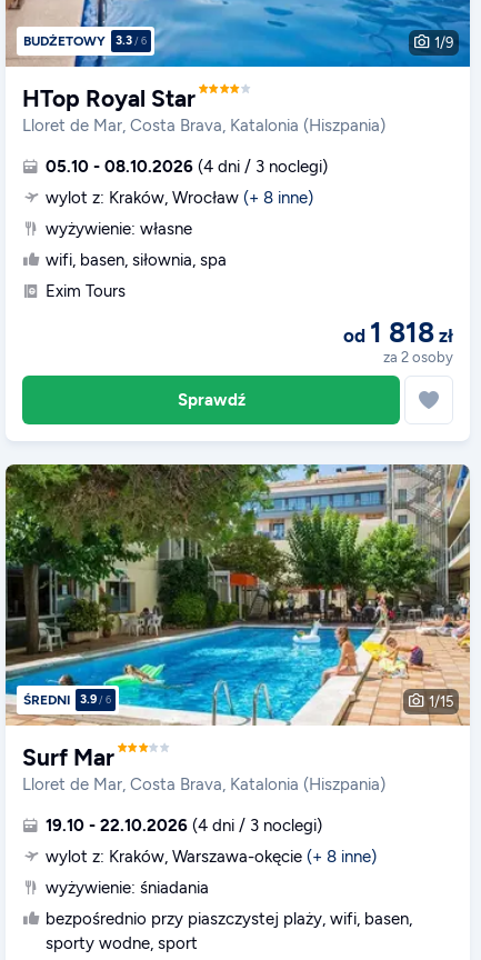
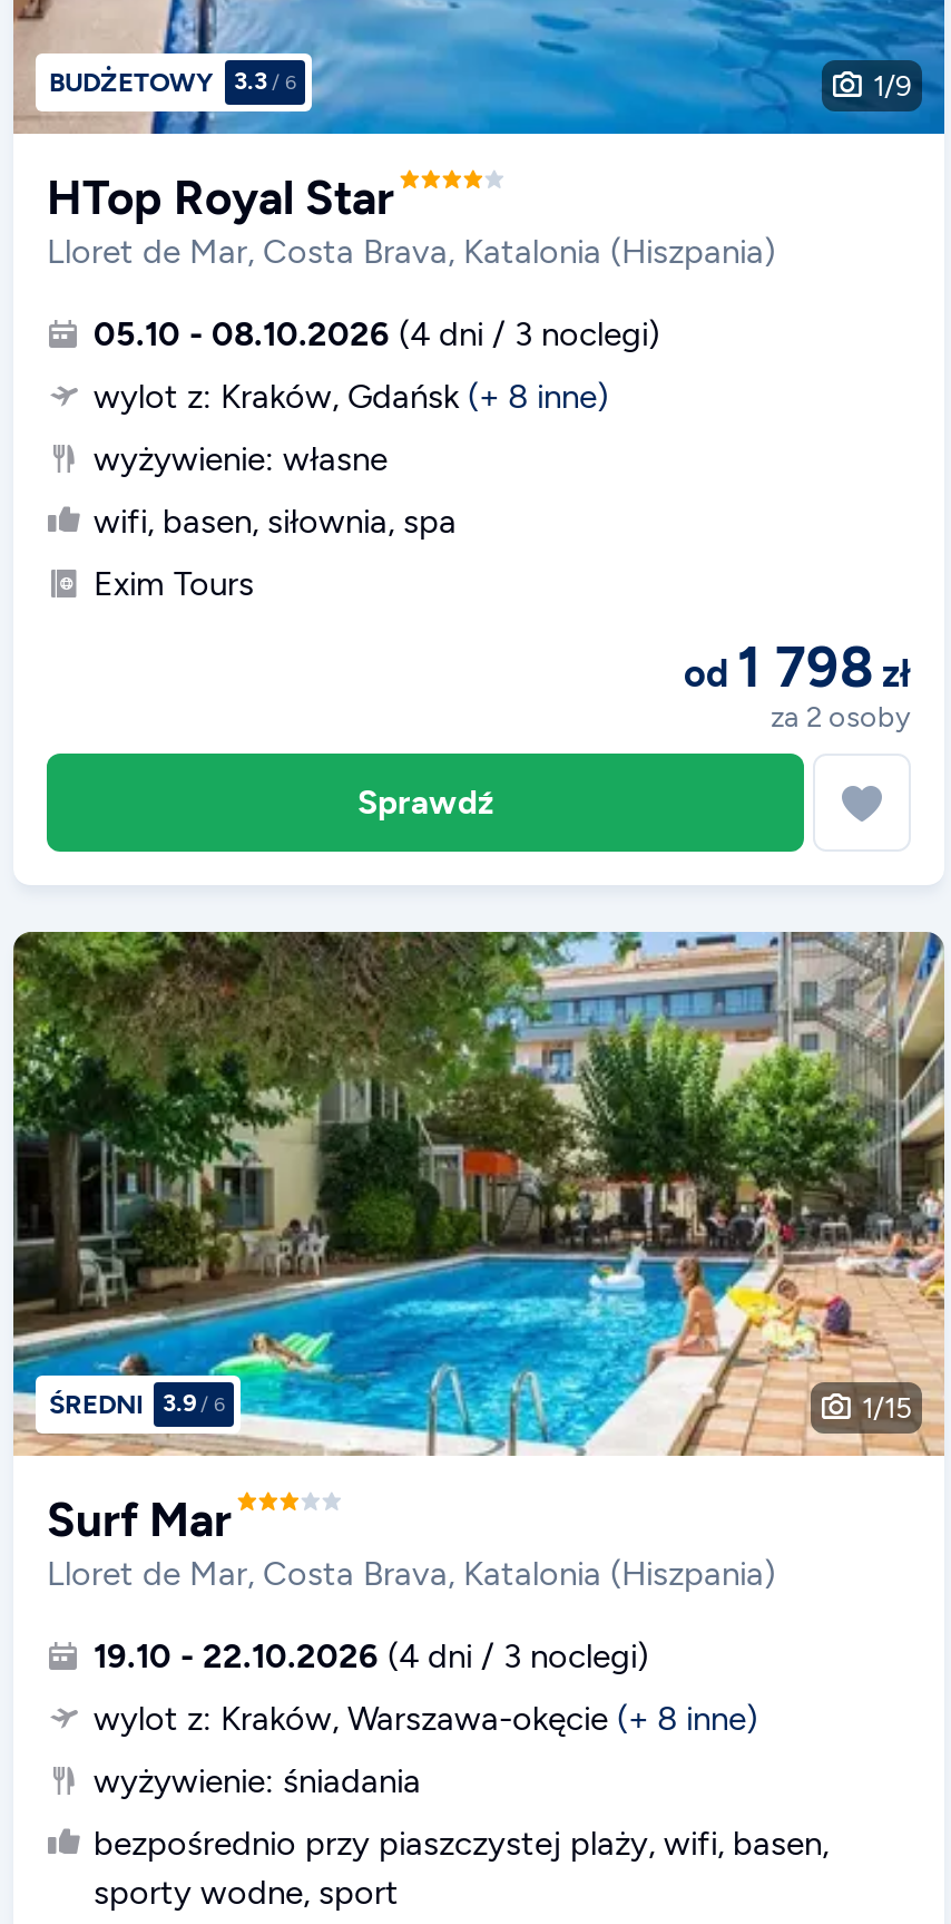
- wylot z: Kraków, Wrocław (+ 8 inne)
+ wylot z: Kraków, Gdańsk (+ 8 inne)

- od 1 818 zł
+ od 1 798 zł
